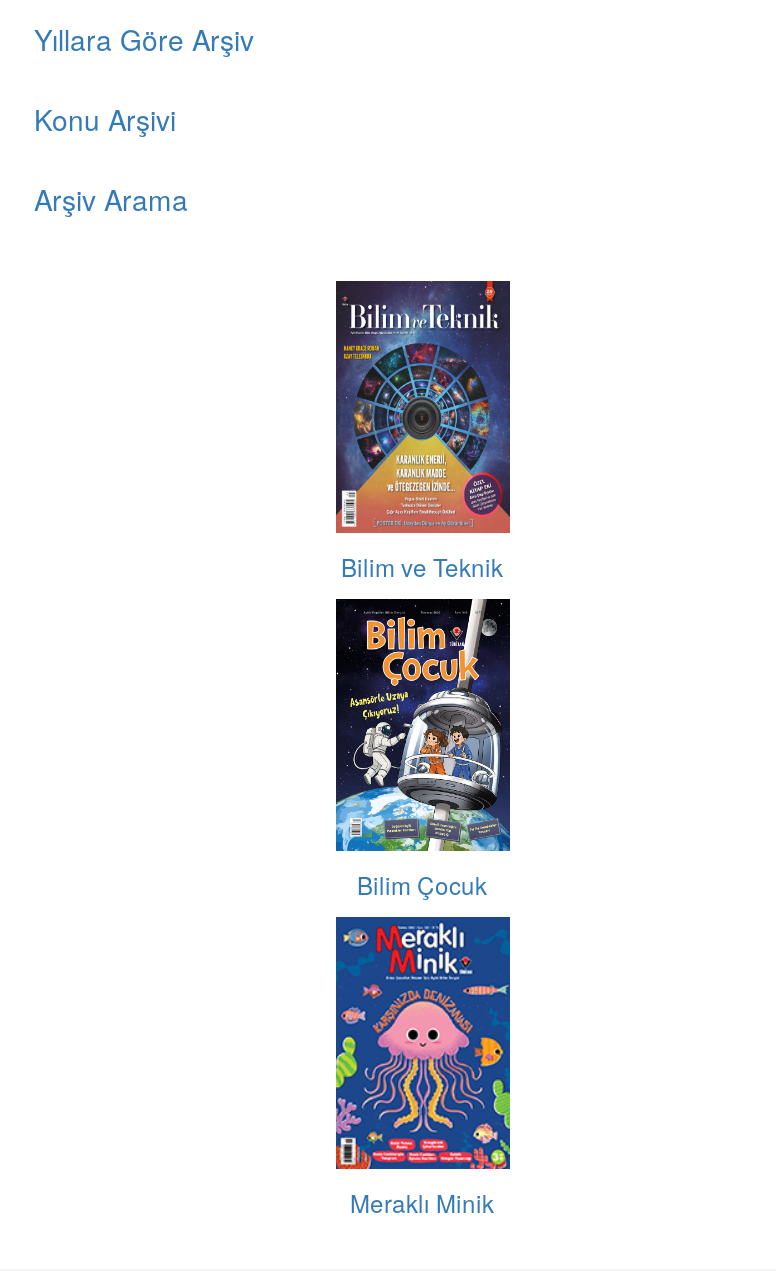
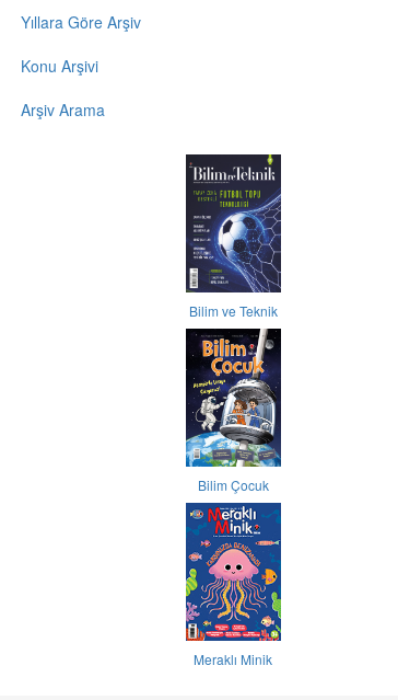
- [image]
+ [image]
